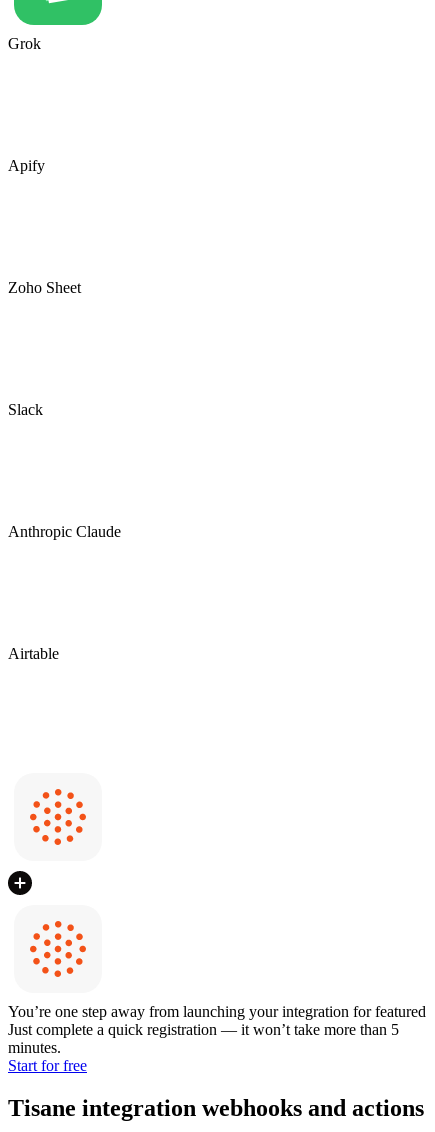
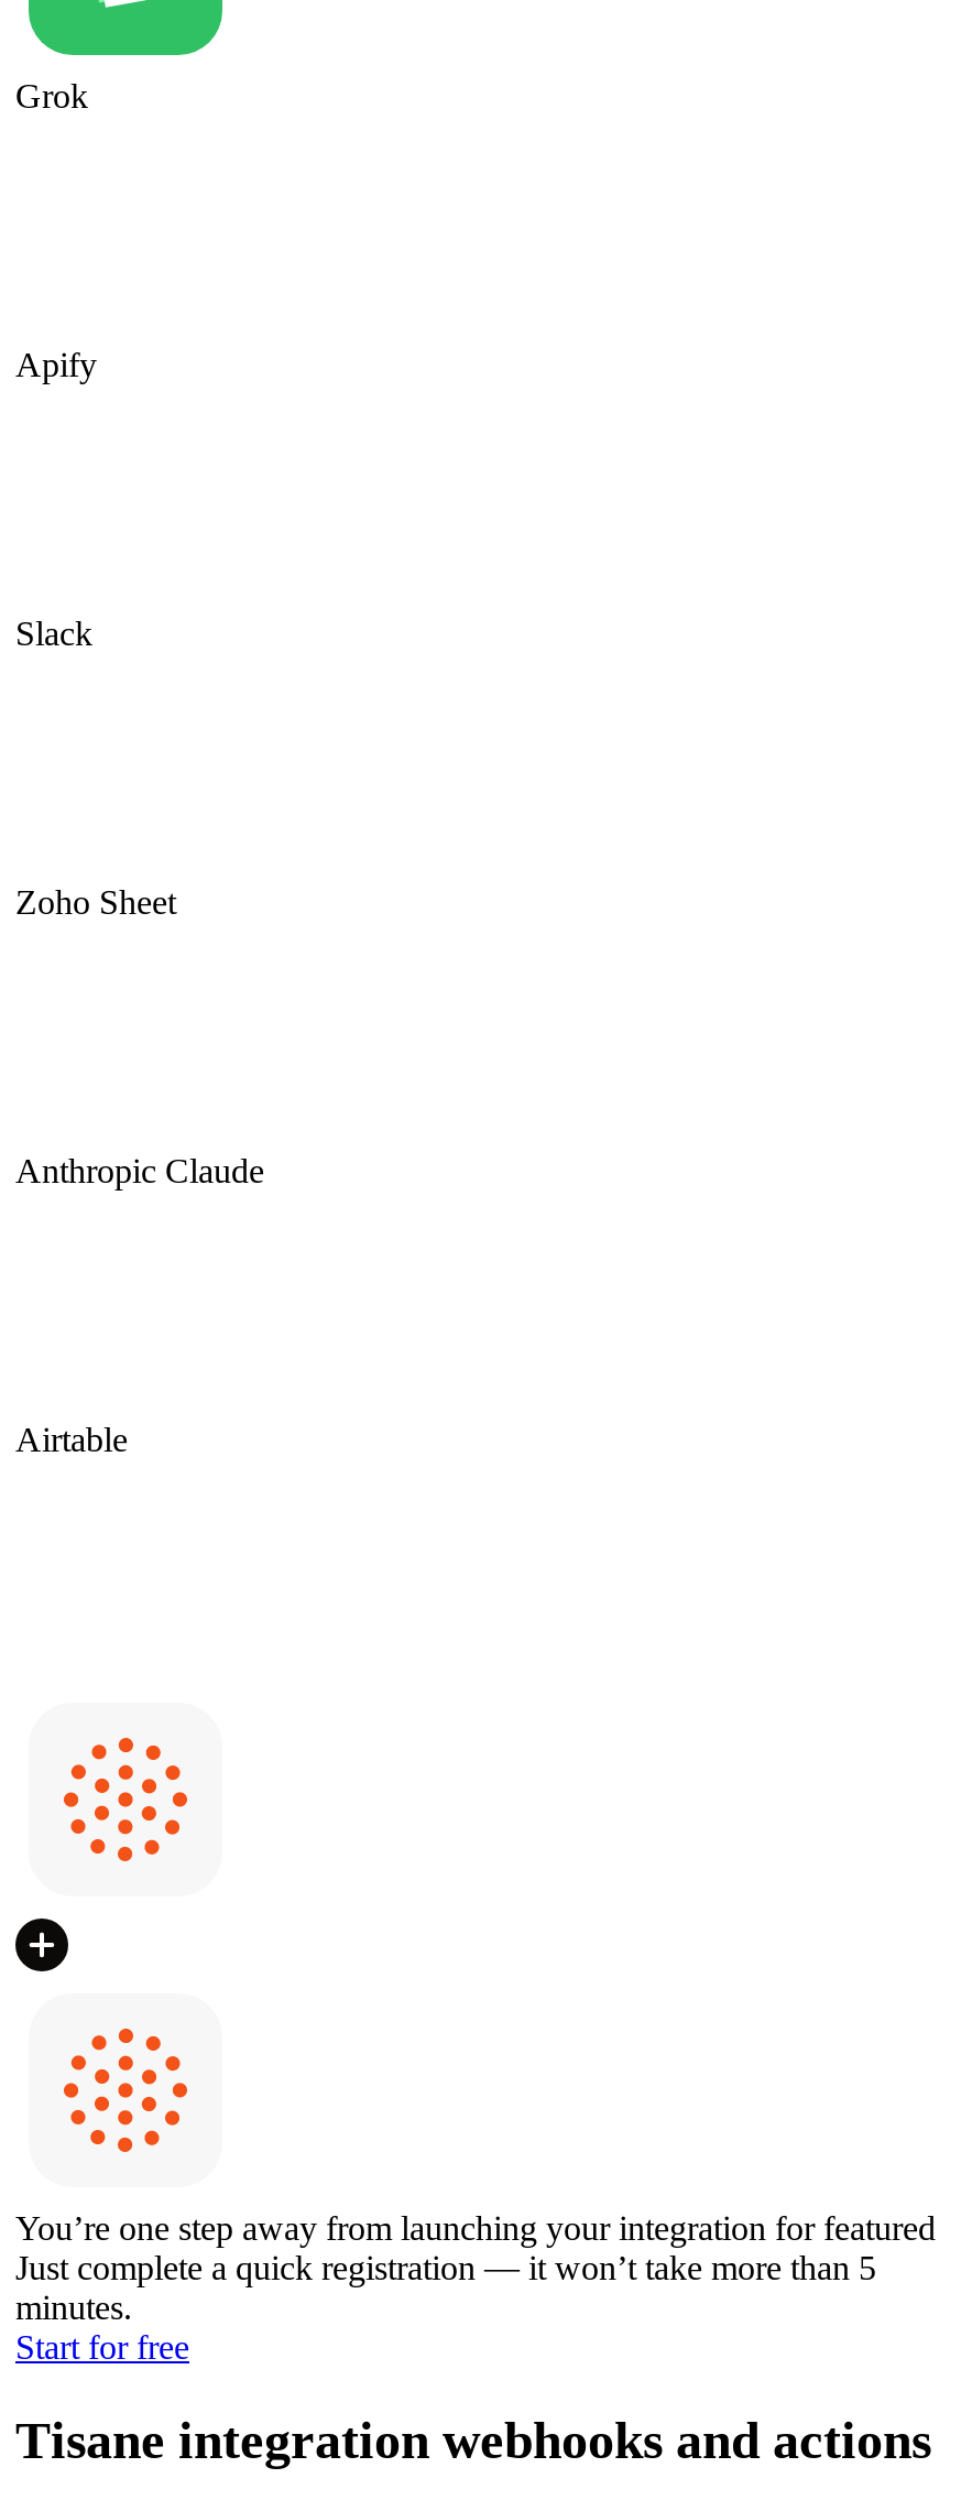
moved down: Zoho Sheet

moved up: Slack
